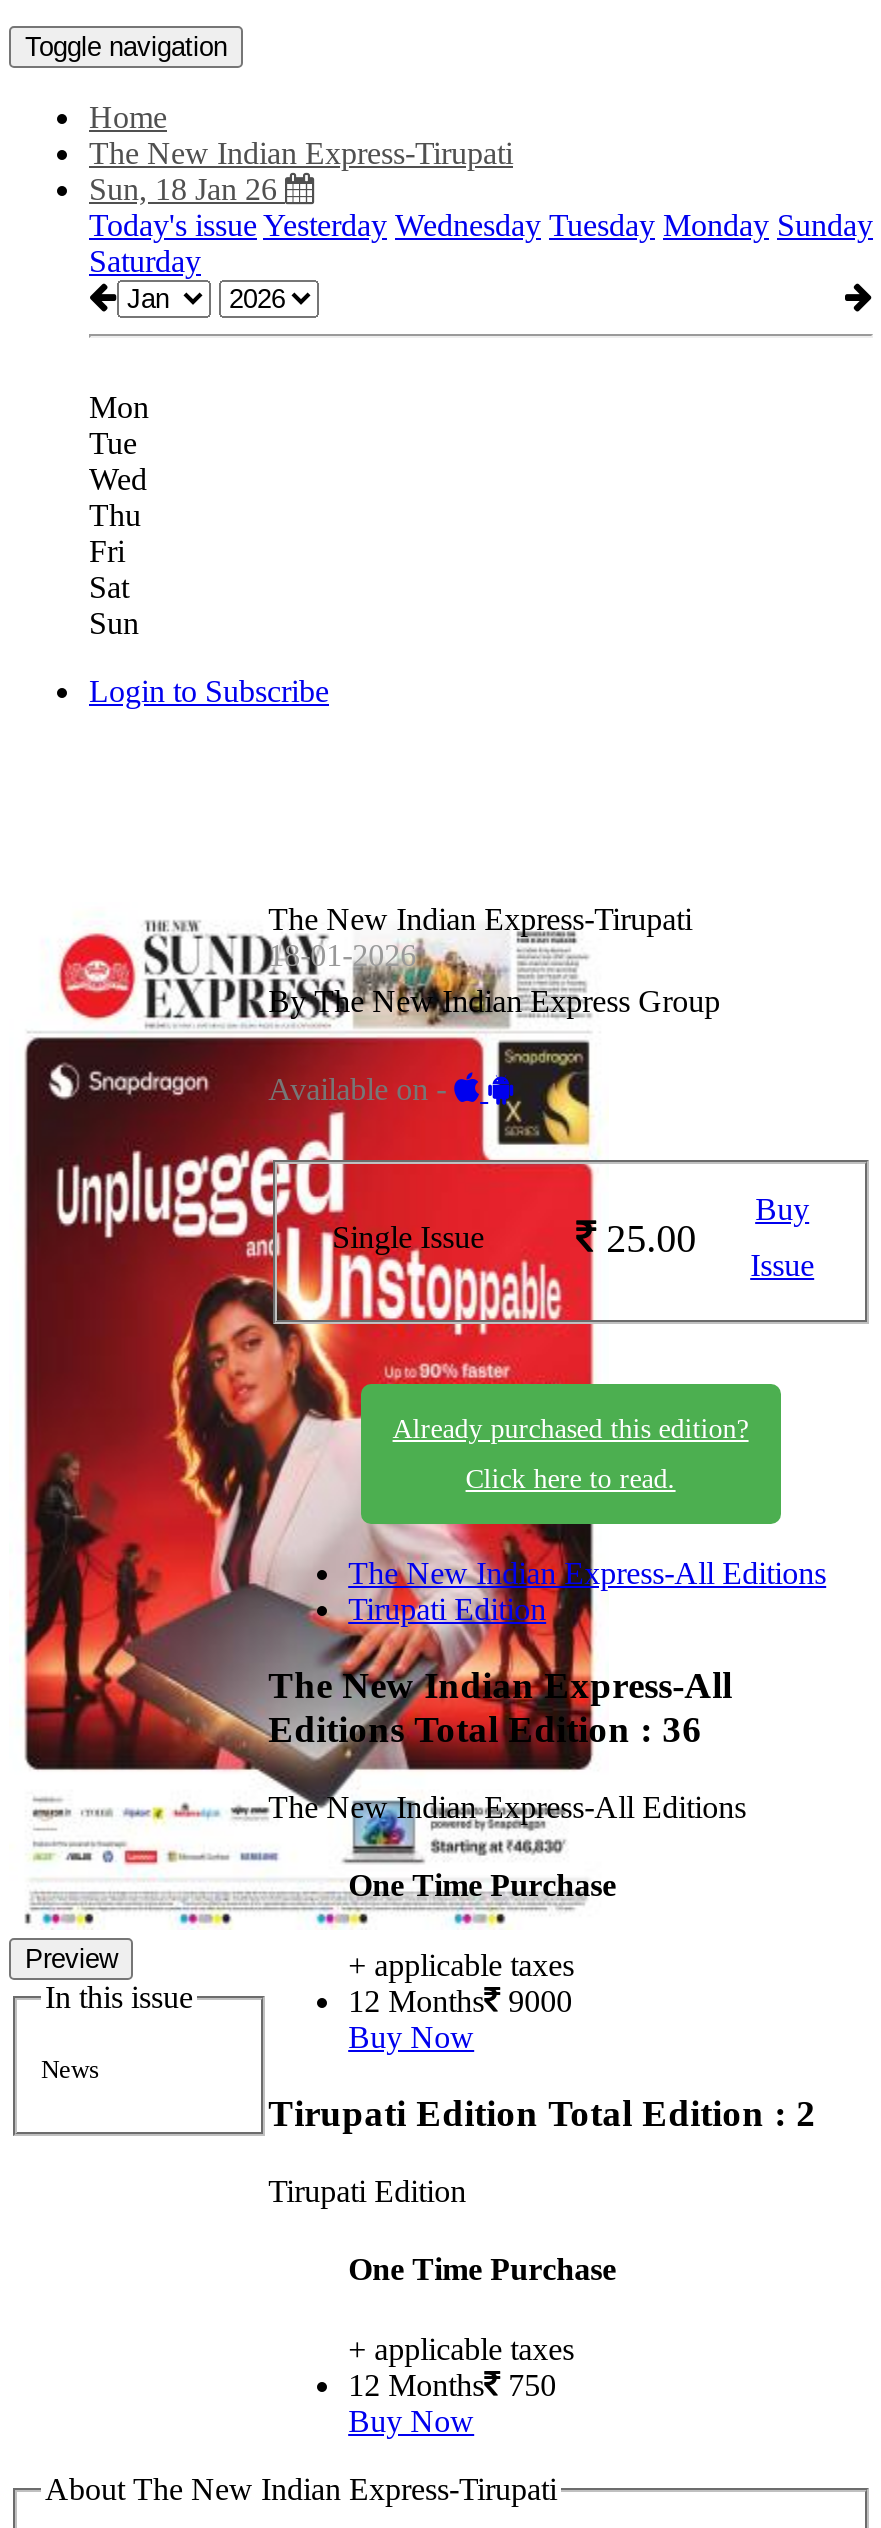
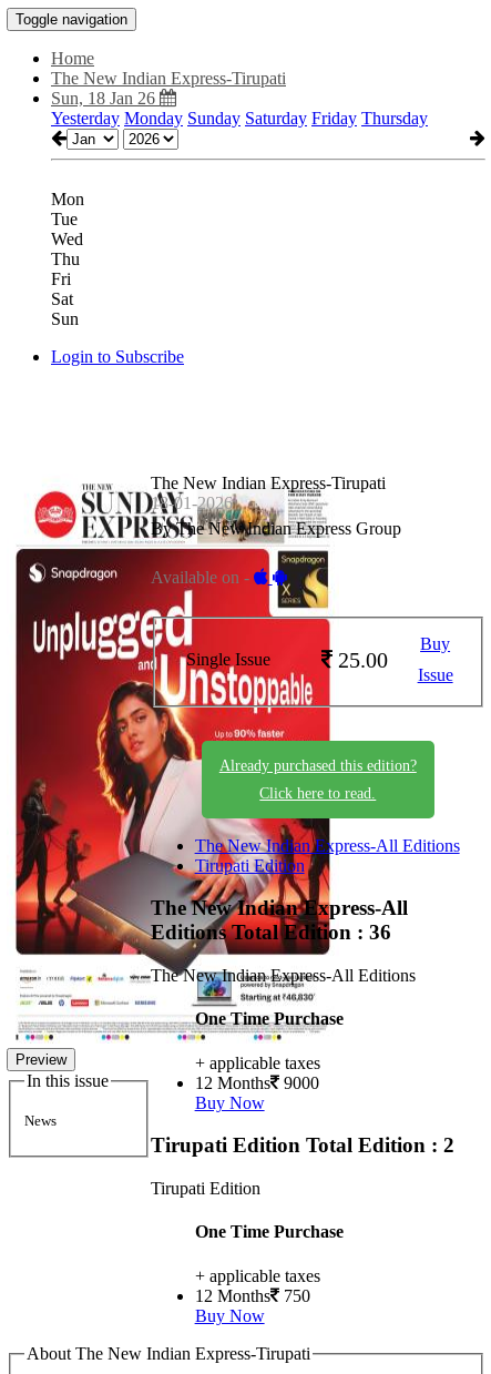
- Today's issue Yesterday Wednesday Tuesday Monday Sunday
- Saturday
+ Yesterday Monday Sunday Saturday Friday Thursday
